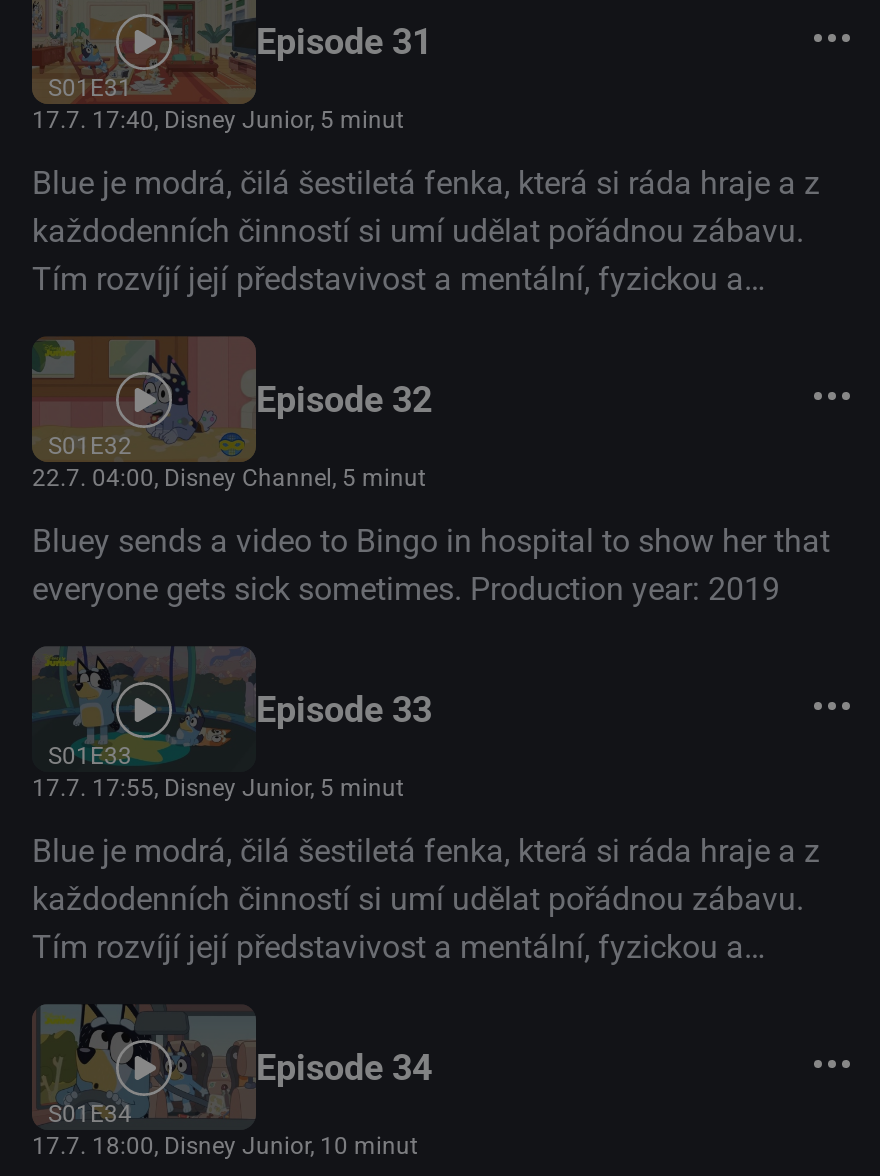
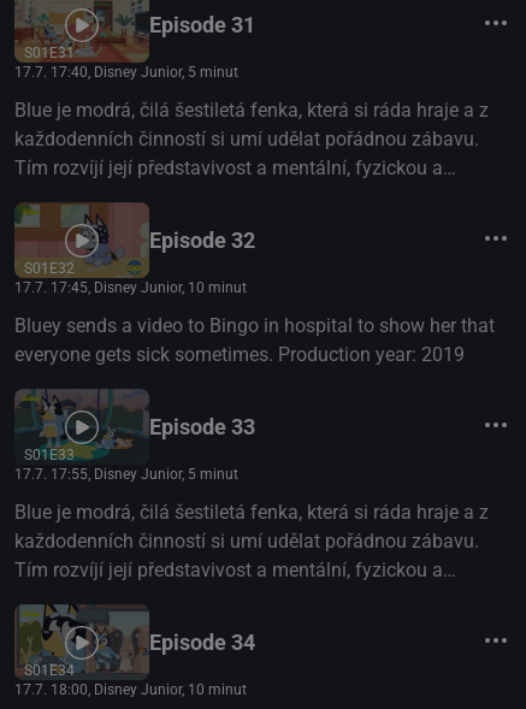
- 22.7. 04:00, Disney Channel, 5 minut
+ 17.7. 17:45, Disney Junior, 10 minut
